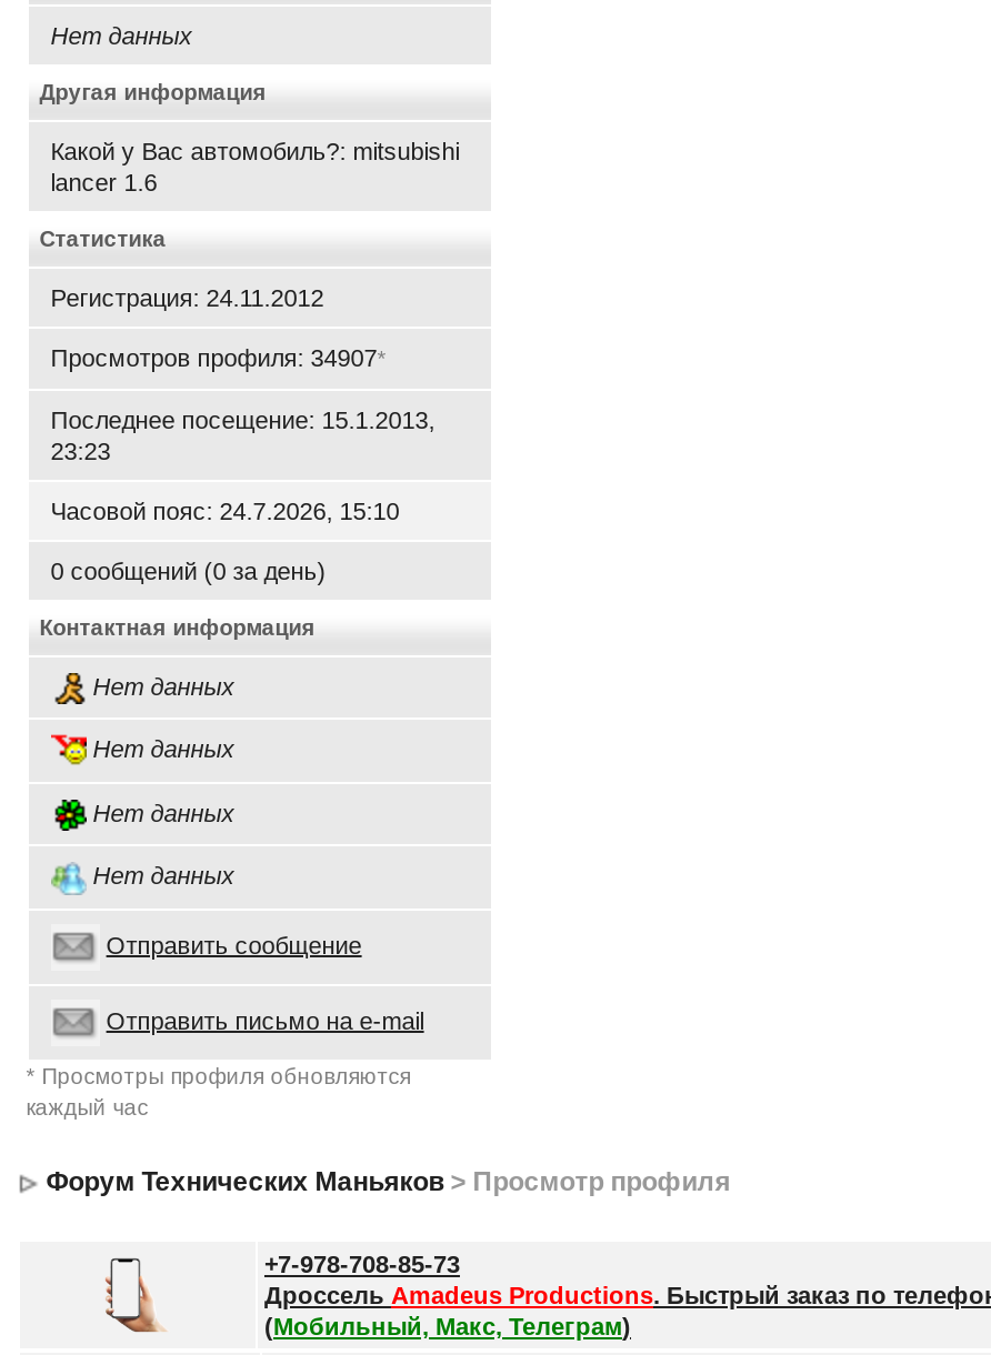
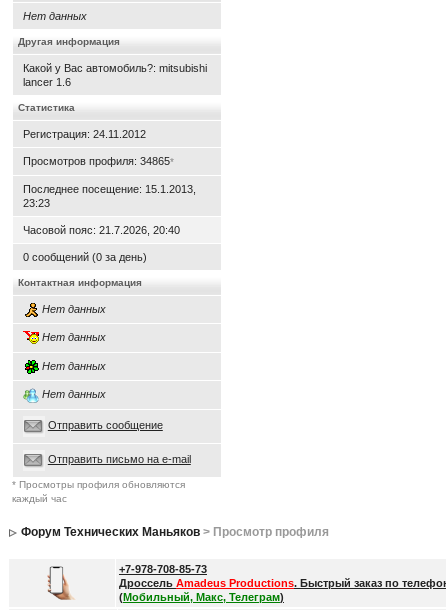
- Просмотров профиля: 34907*
+ Просмотров профиля: 34865*

- Часовой пояс: 24.7.2026, 15:10
+ Часовой пояс: 21.7.2026, 20:40
